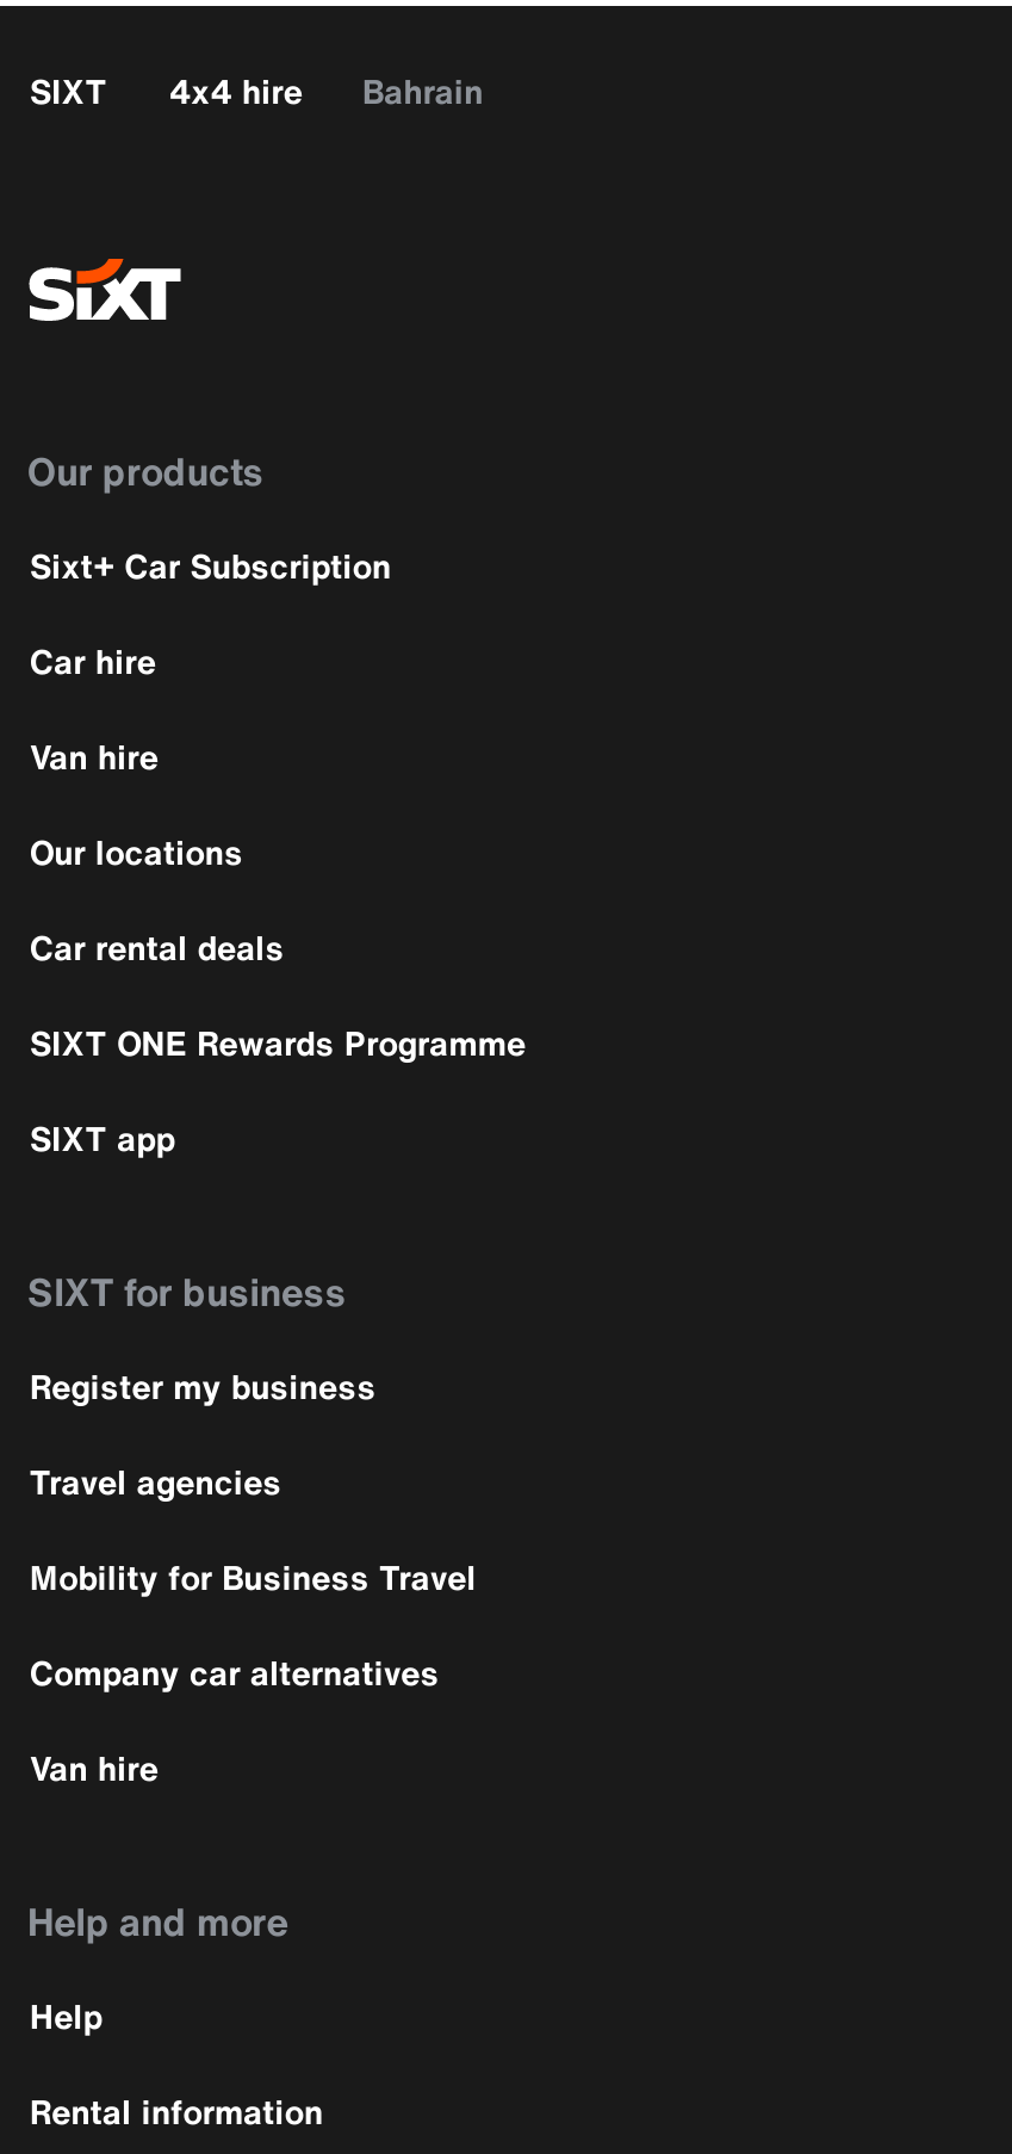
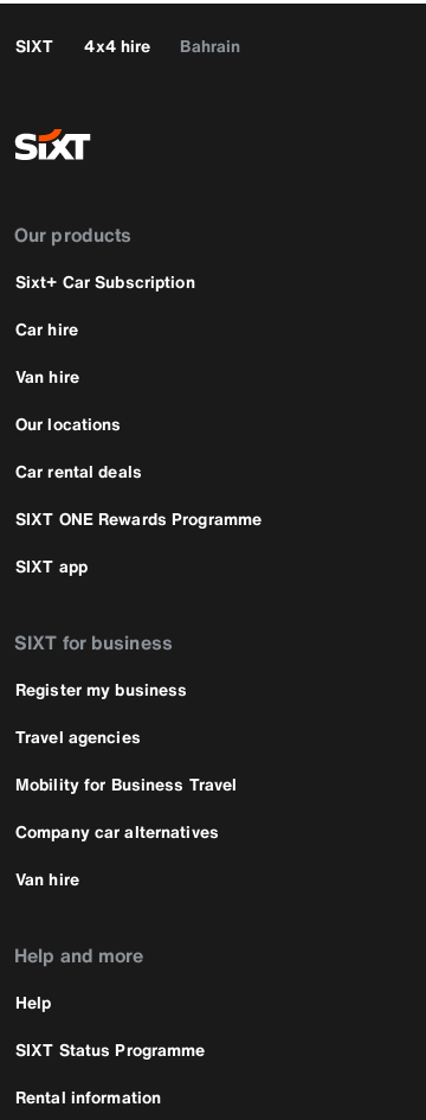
+ SIXT Status Programme
